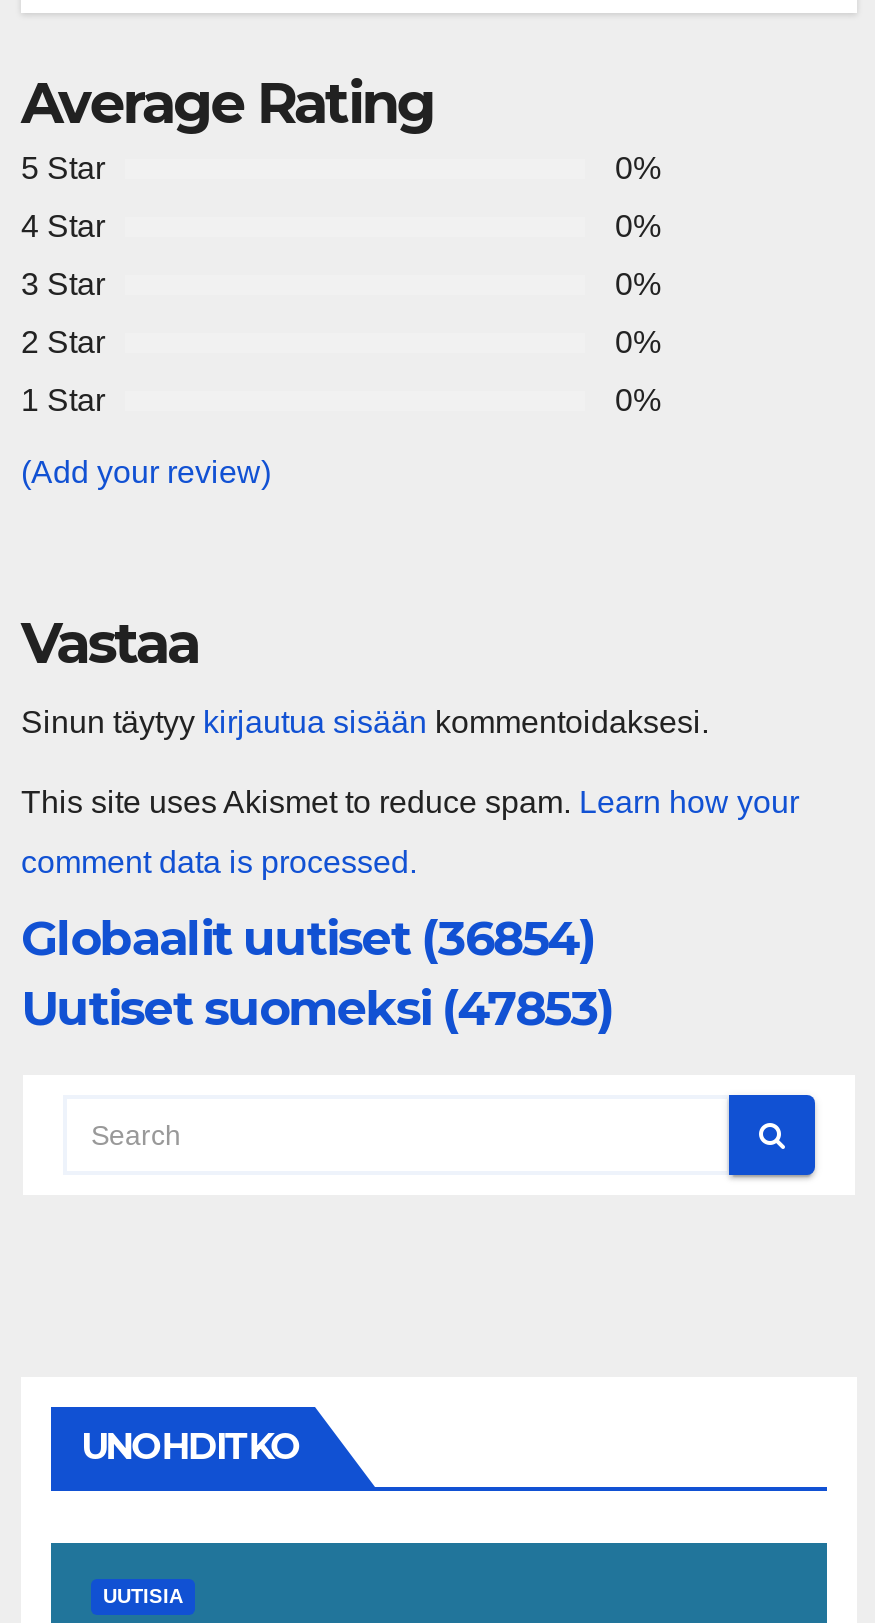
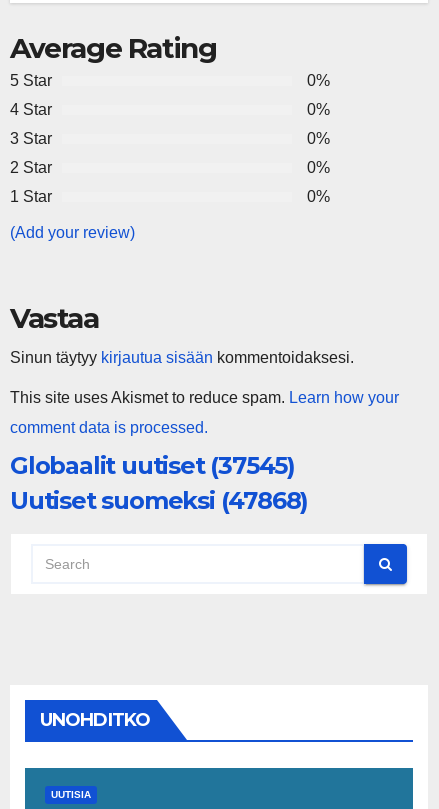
- Globaalit uutiset (36854)
+ Globaalit uutiset (37545)

- Uutiset suomeksi (47853)
+ Uutiset suomeksi (47868)
